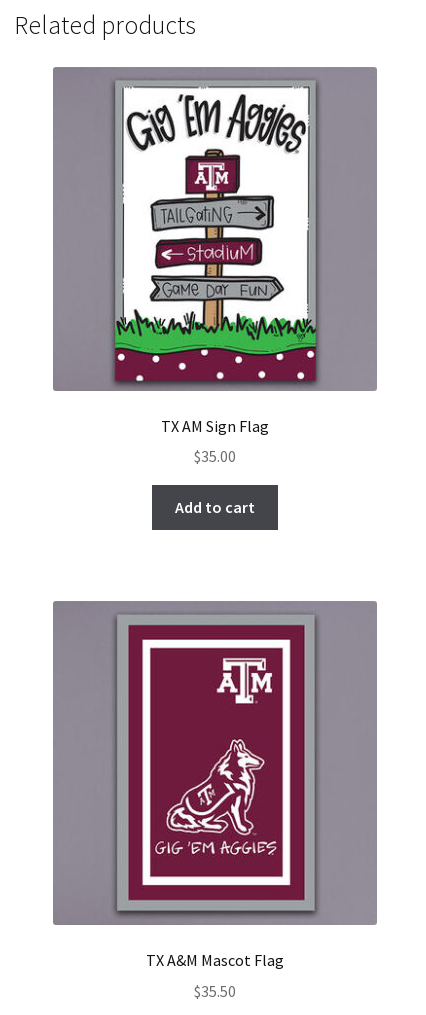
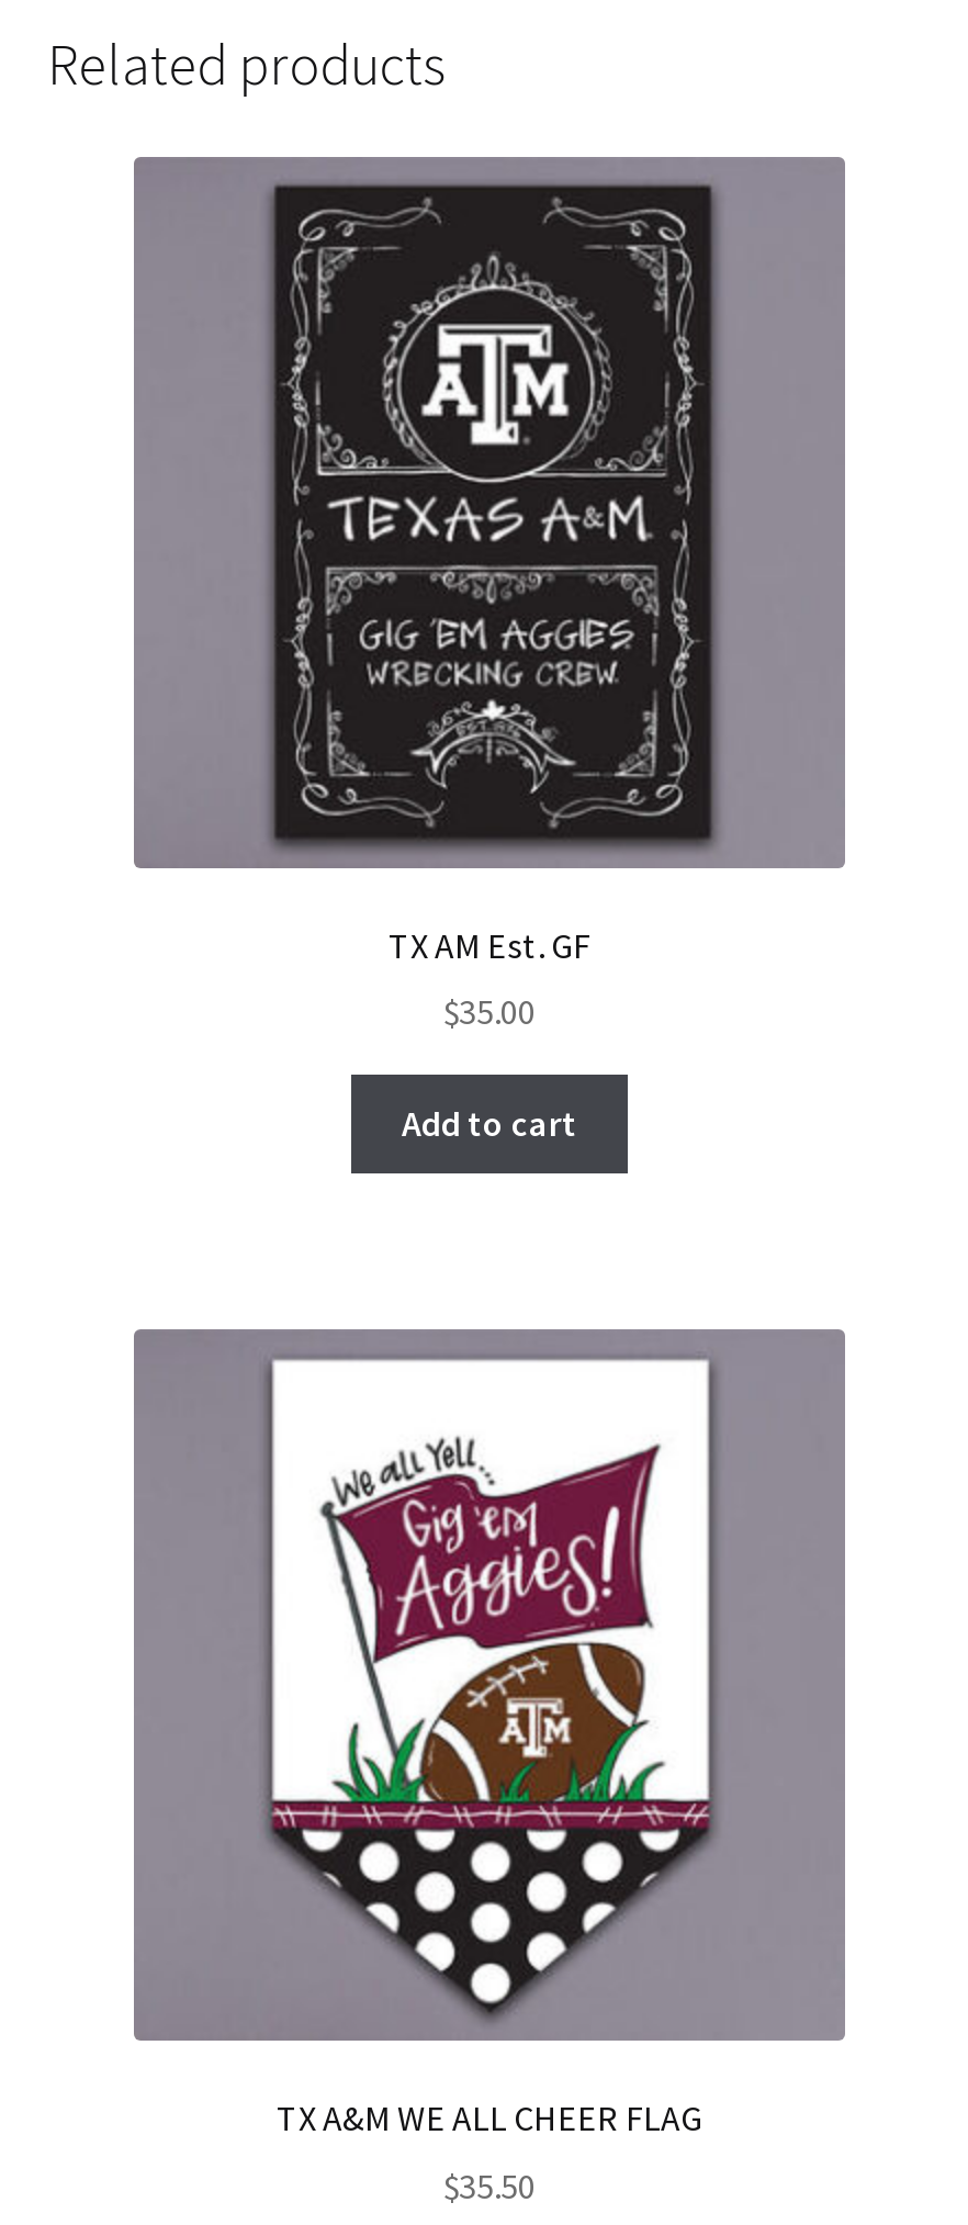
- [image]
- TX AM Sign Flag
+ [image]
+ TX AM Est. GF

- [image]
- TX A&M Mascot Flag
+ [image]
+ TX A&M WE ALL CHEER FLAG
